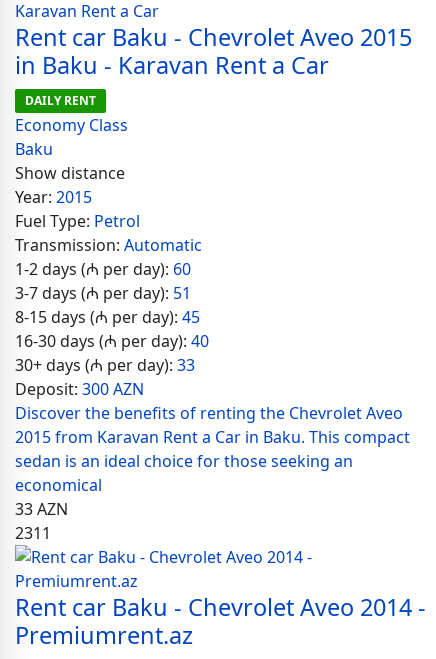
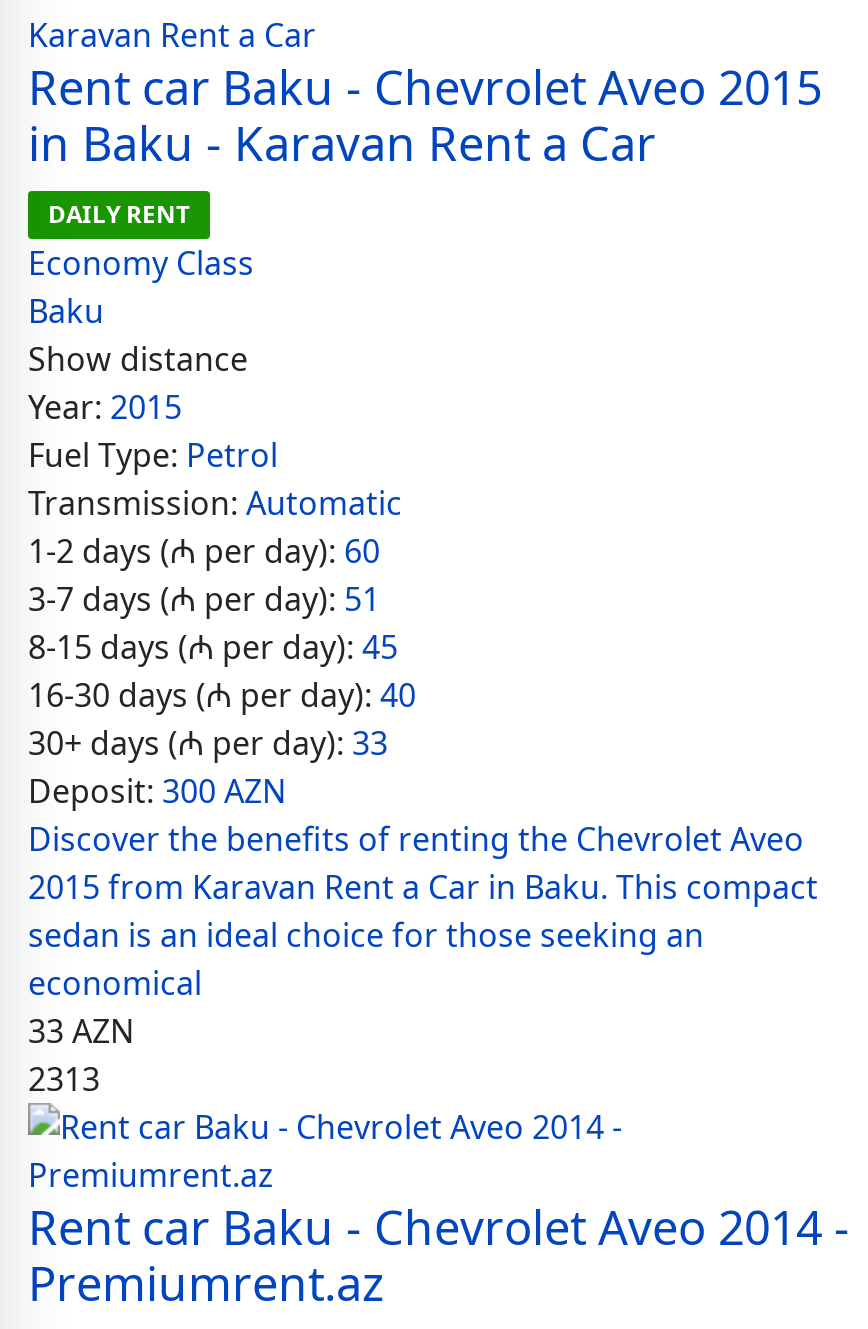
- 2311
+ 2313
